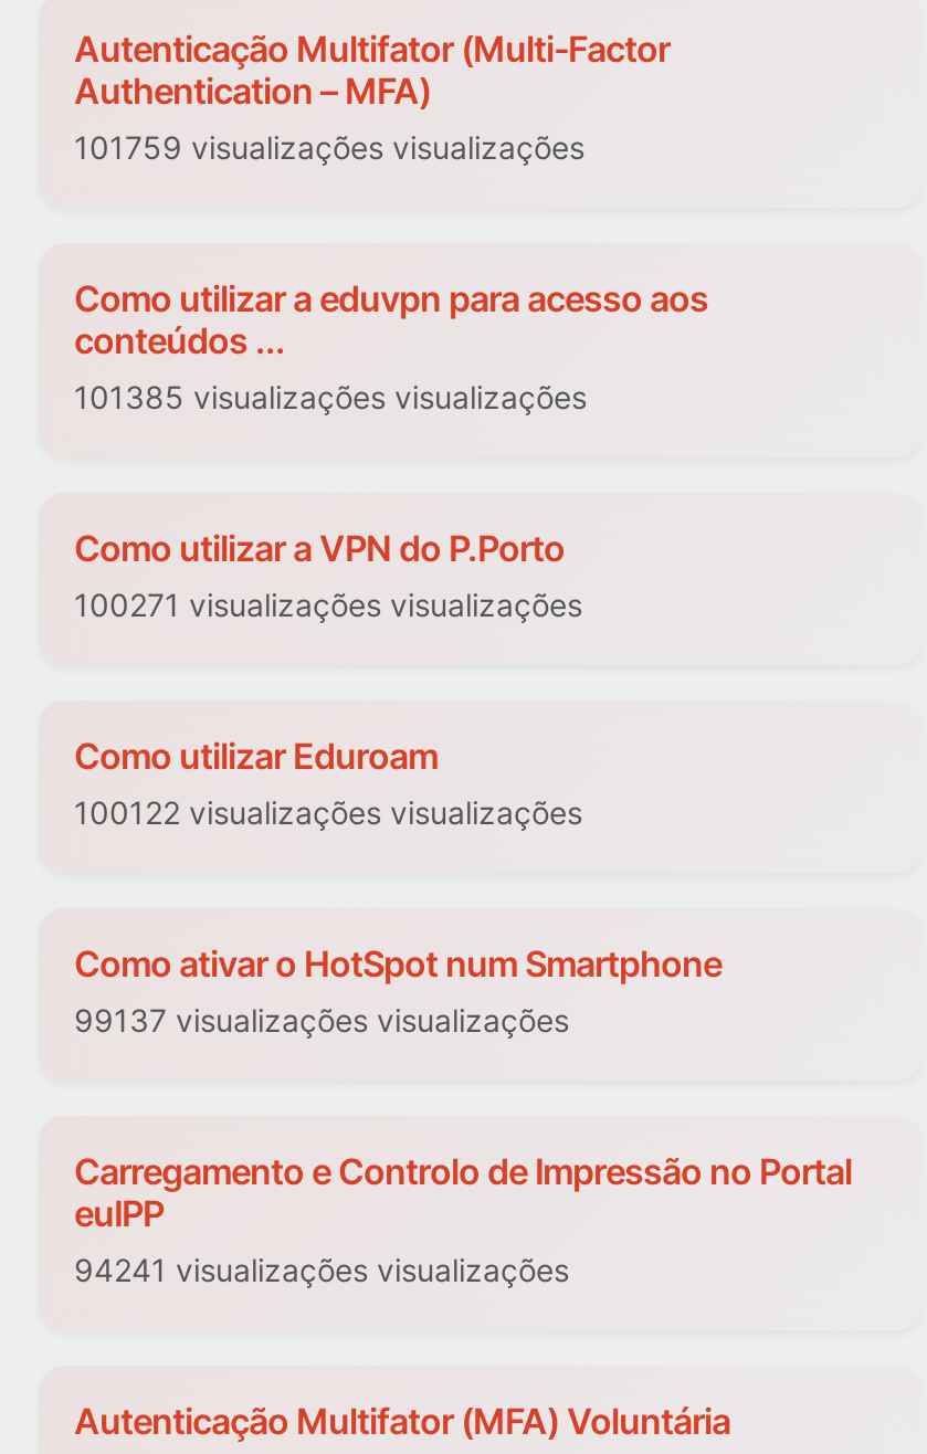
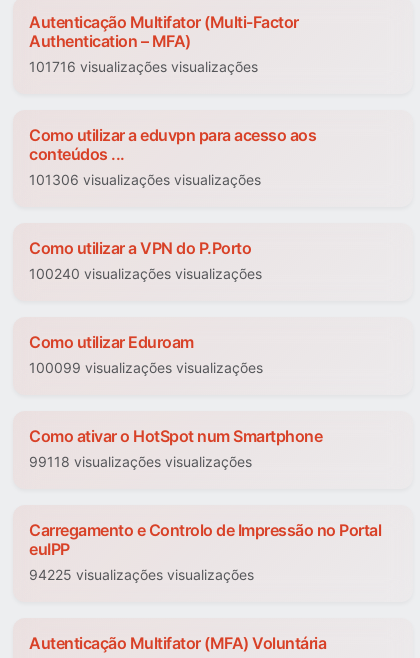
- 101759 visualizações visualizações
+ 101716 visualizações visualizações

- 101385 visualizações visualizações
+ 101306 visualizações visualizações

- 100271 visualizações visualizações
+ 100240 visualizações visualizações

- 100122 visualizações visualizações
+ 100099 visualizações visualizações

- 99137 visualizações visualizações
+ 99118 visualizações visualizações

- 94241 visualizações visualizações
+ 94225 visualizações visualizações
